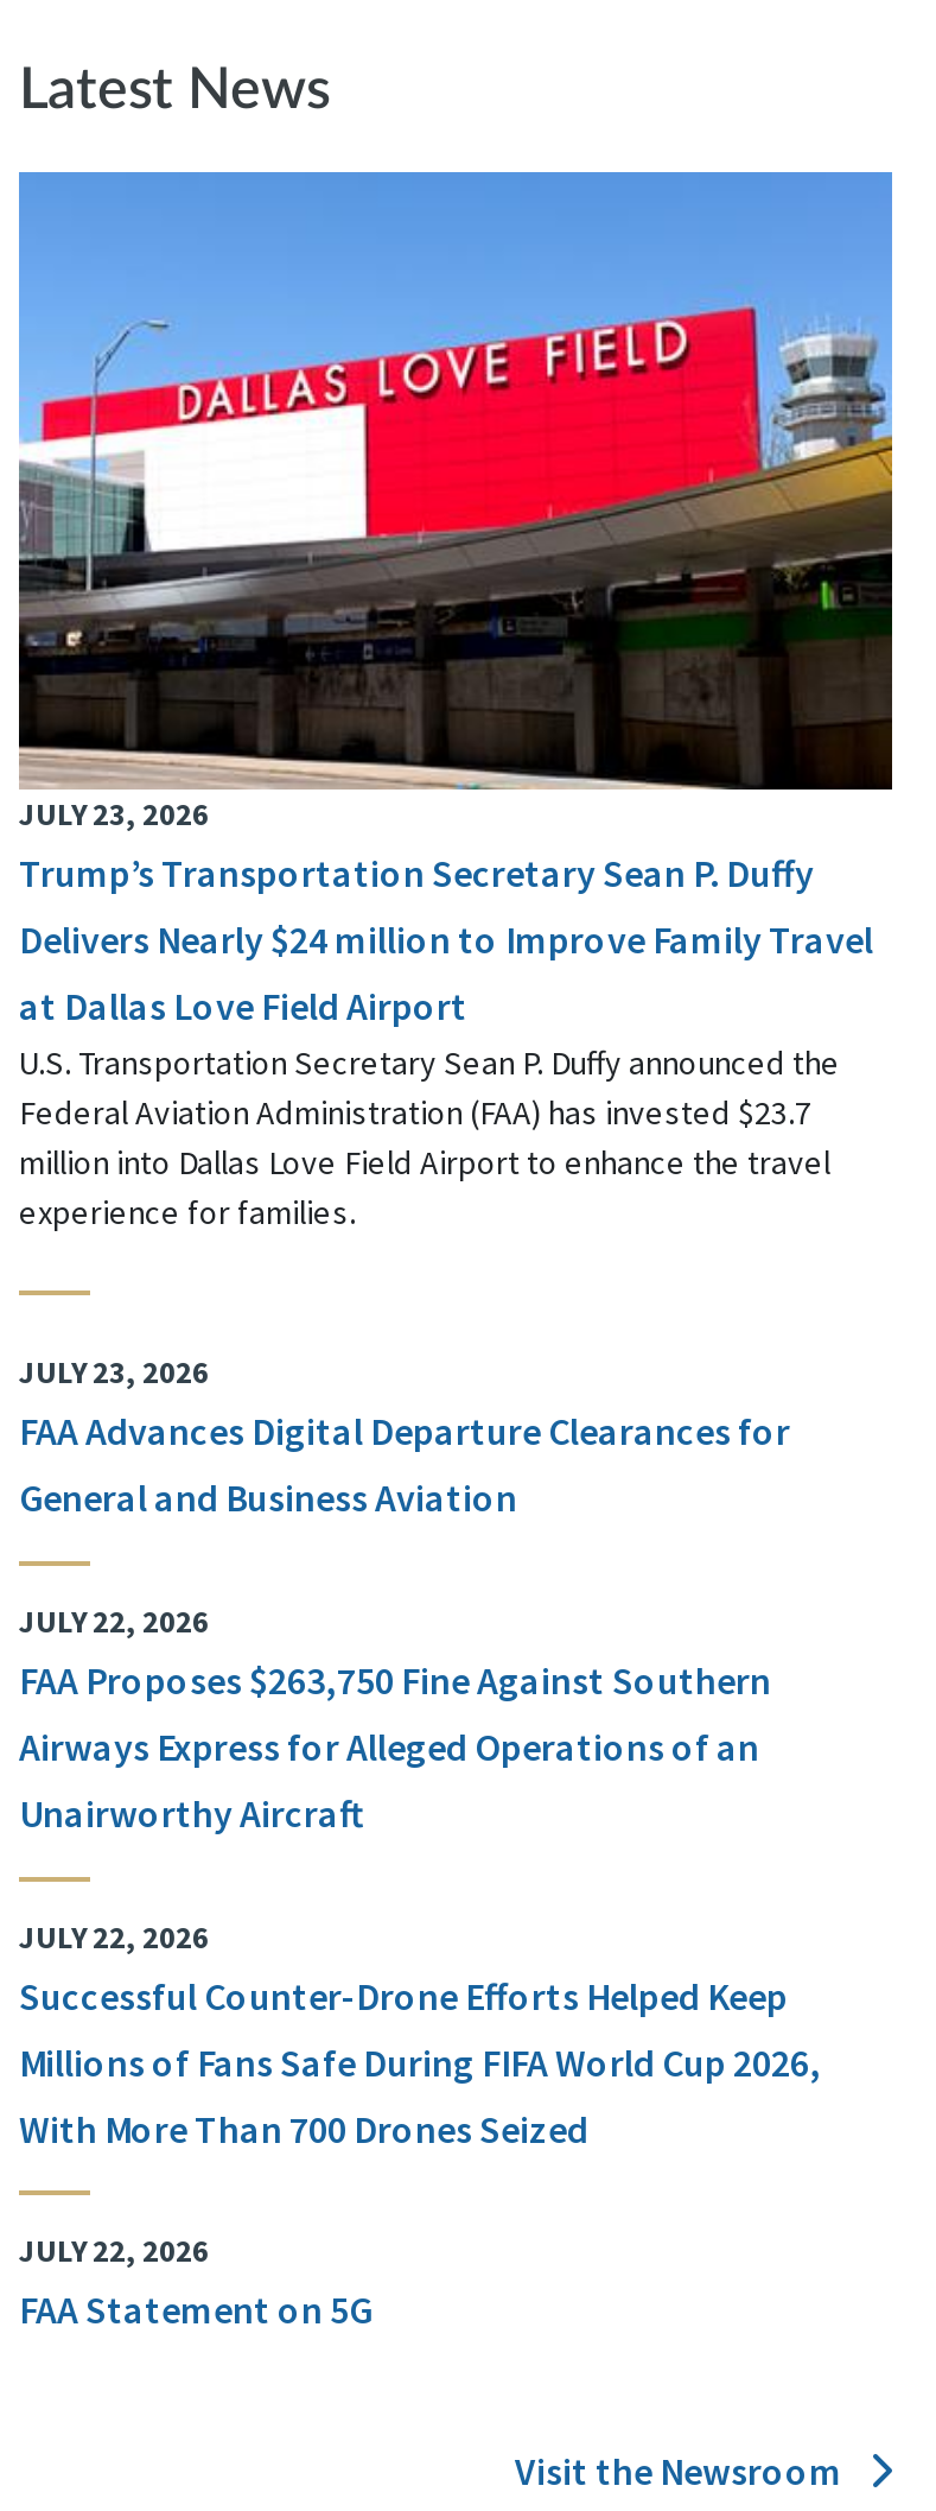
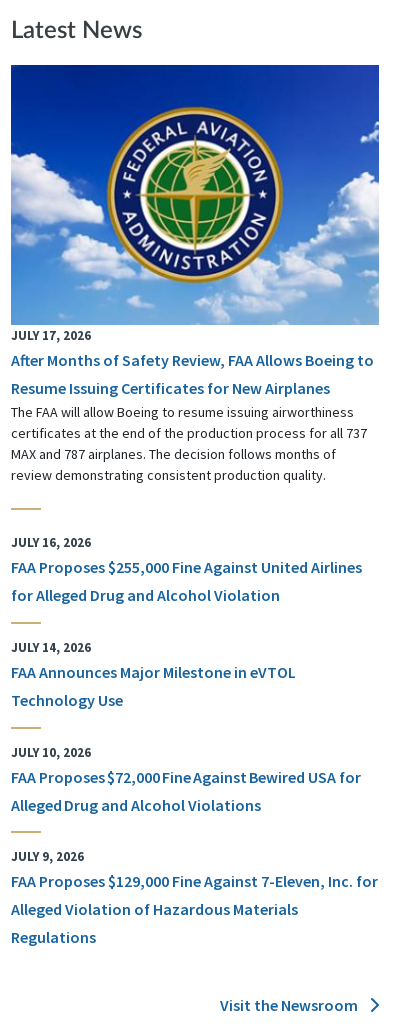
- [image]
- JULY 23, 2026
- Trump’s Transportation Secretary Sean P. Duffy
- Delivers Nearly $24 million to Improve Family Travel
- at Dallas Love Field Airport
- U.S. Transportation Secretary Sean P. Duffy announced the
- Federal Aviation Administration (FAA) has invested $23.7
- million into Dallas Love Field Airport to enhance the travel
- experience for families.
+ [image]
+ JULY 17, 2026
+ After Months of Safety Review, FAA Allows Boeing to
+ Resume Issuing Certificates for New Airplanes
+ The FAA will allow Boeing to resume issuing airworthiness
+ certificates at the end of the production process for all 737
+ MAX and 787 airplanes. The decision follows months of
+ review demonstrating consistent production quality.

- JULY 23, 2026
- FAA Advances Digital Departure Clearances for
- General and Business Aviation
+ JULY 16, 2026
+ FAA Proposes $255,000 Fine Against United Airlines
+ for Alleged Drug and Alcohol Violation

- JULY 22, 2026
- FAA Proposes $263,750 Fine Against Southern
- Airways Express for Alleged Operations of an
- Unairworthy Aircraft
+ JULY 14, 2026
+ FAA Announces Major Milestone in eVTOL
+ Technology Use

- JULY 22, 2026
- Successful Counter-Drone Efforts Helped Keep
- Millions of Fans Safe During FIFA World Cup 2026,
- With More Than 700 Drones Seized
+ JULY 10, 2026
+ FAA Proposes $72,000 Fine Against Bewired USA for
+ Alleged Drug and Alcohol Violations

- JULY 22, 2026
- FAA Statement on 5G
+ JULY 9, 2026
+ FAA Proposes $129,000 Fine Against 7-Eleven, Inc. for
+ Alleged Violation of Hazardous Materials
+ Regulations
